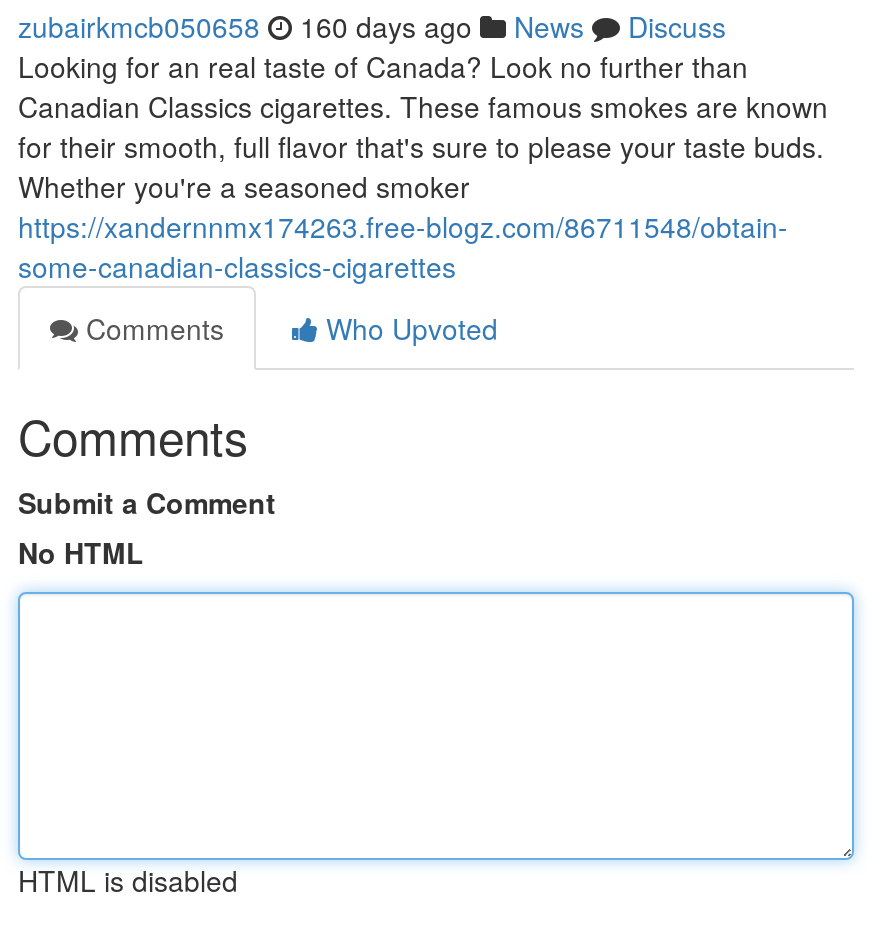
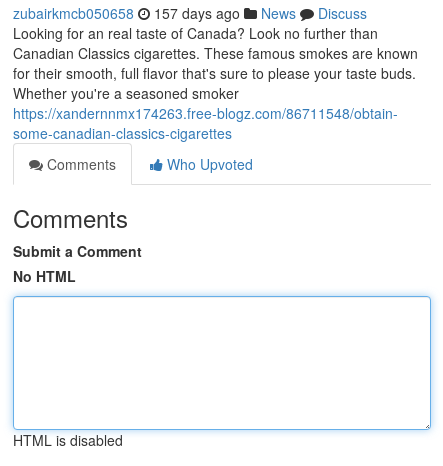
- zubairkmcb050658 160 days ago News Discuss
+ zubairkmcb050658 157 days ago News Discuss
